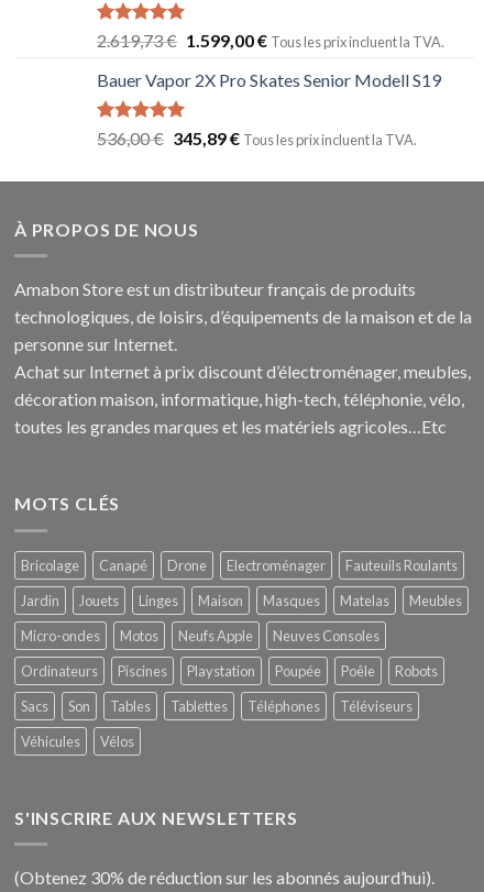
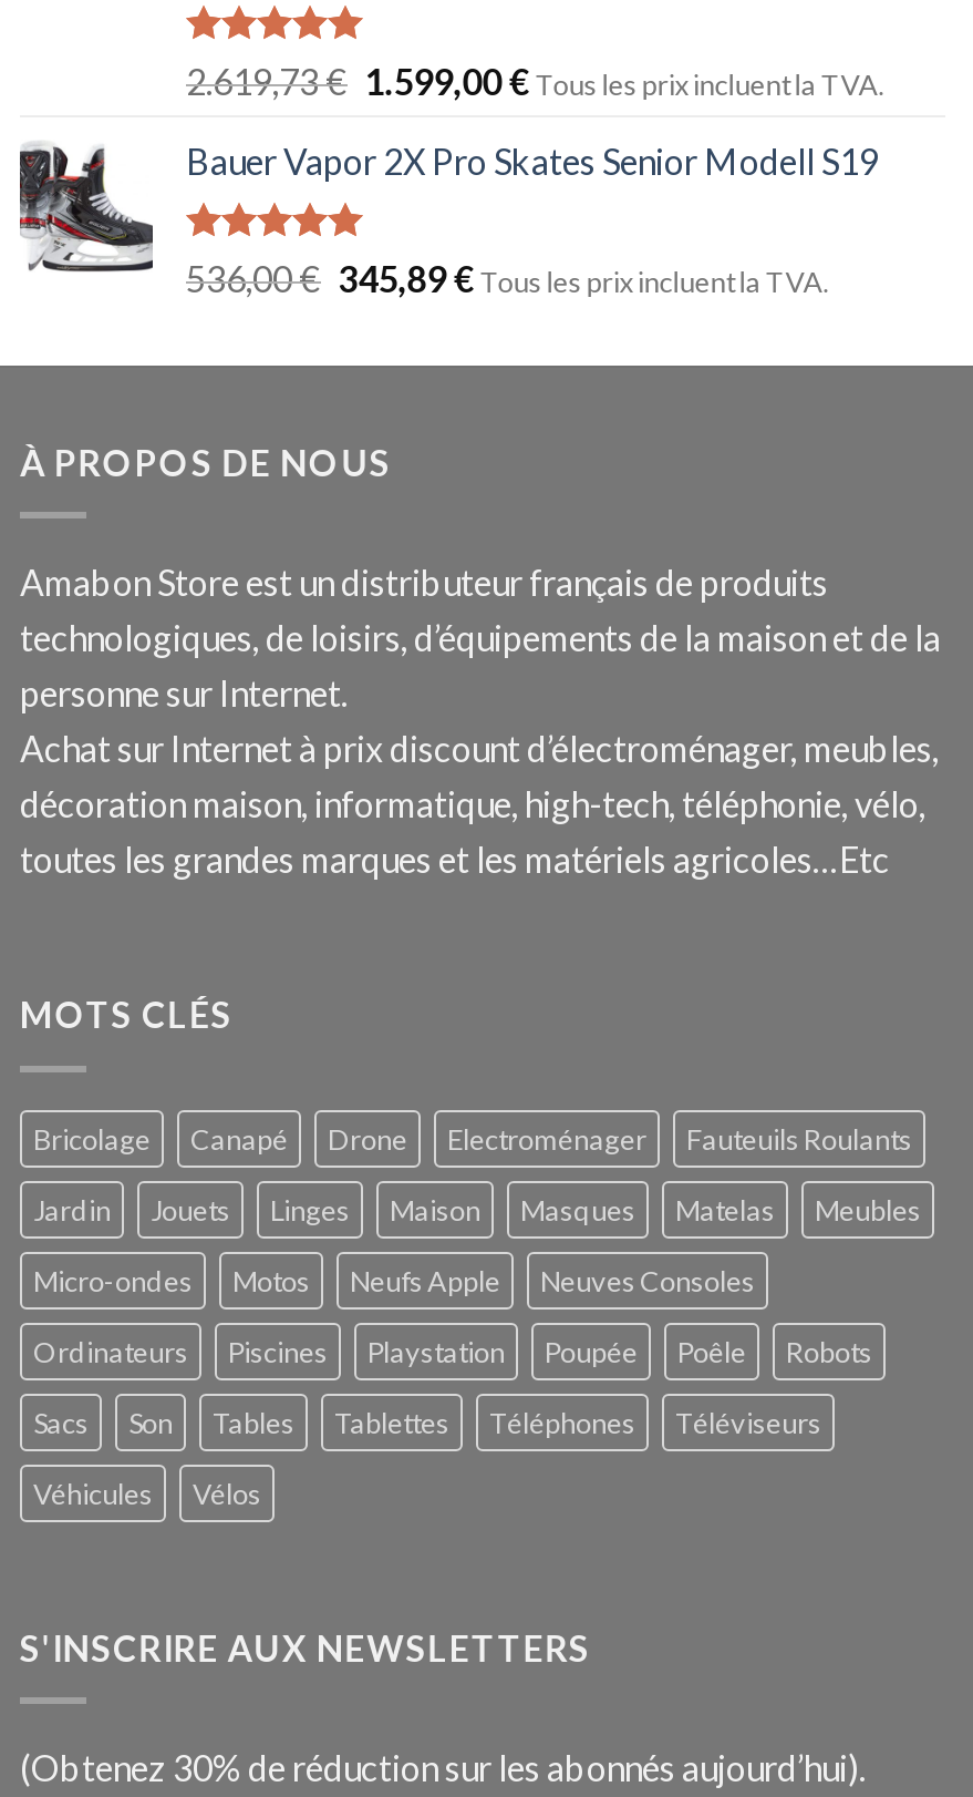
+ [image]
